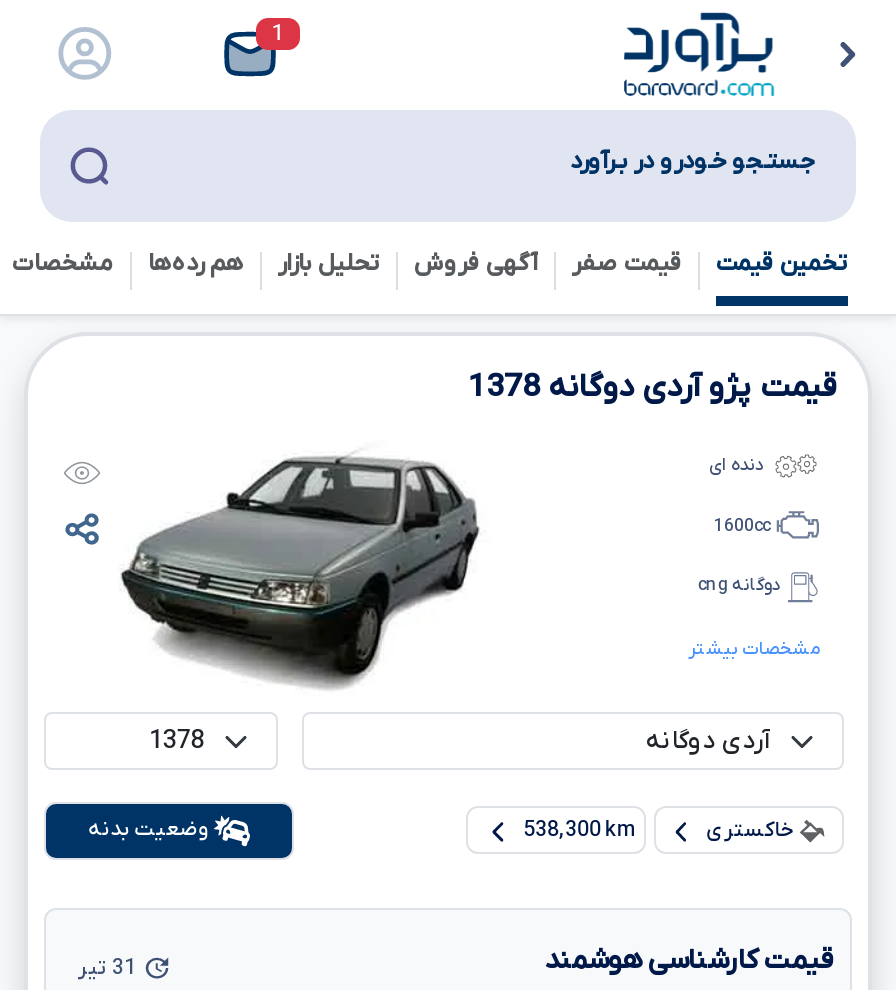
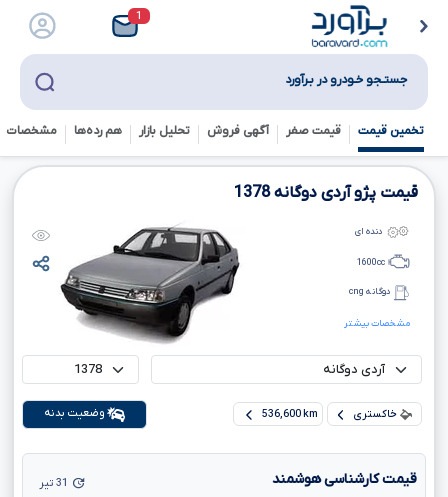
- 538,300 km
+ 536,600 km
